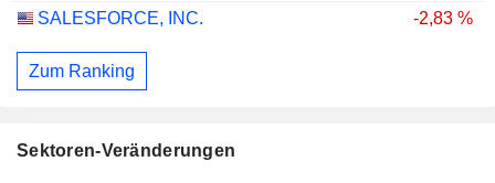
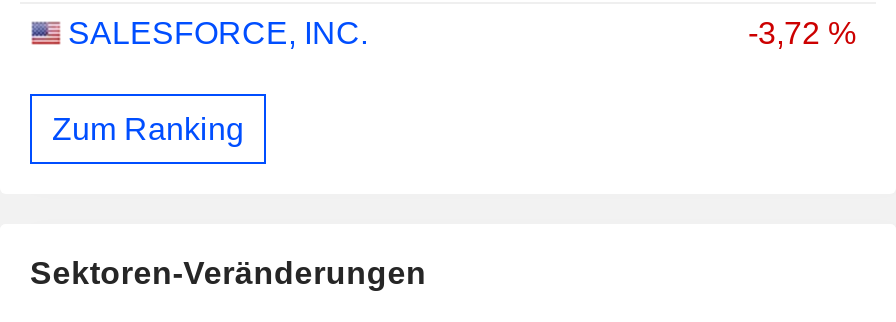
- -2,83 %
+ -3,72 %
